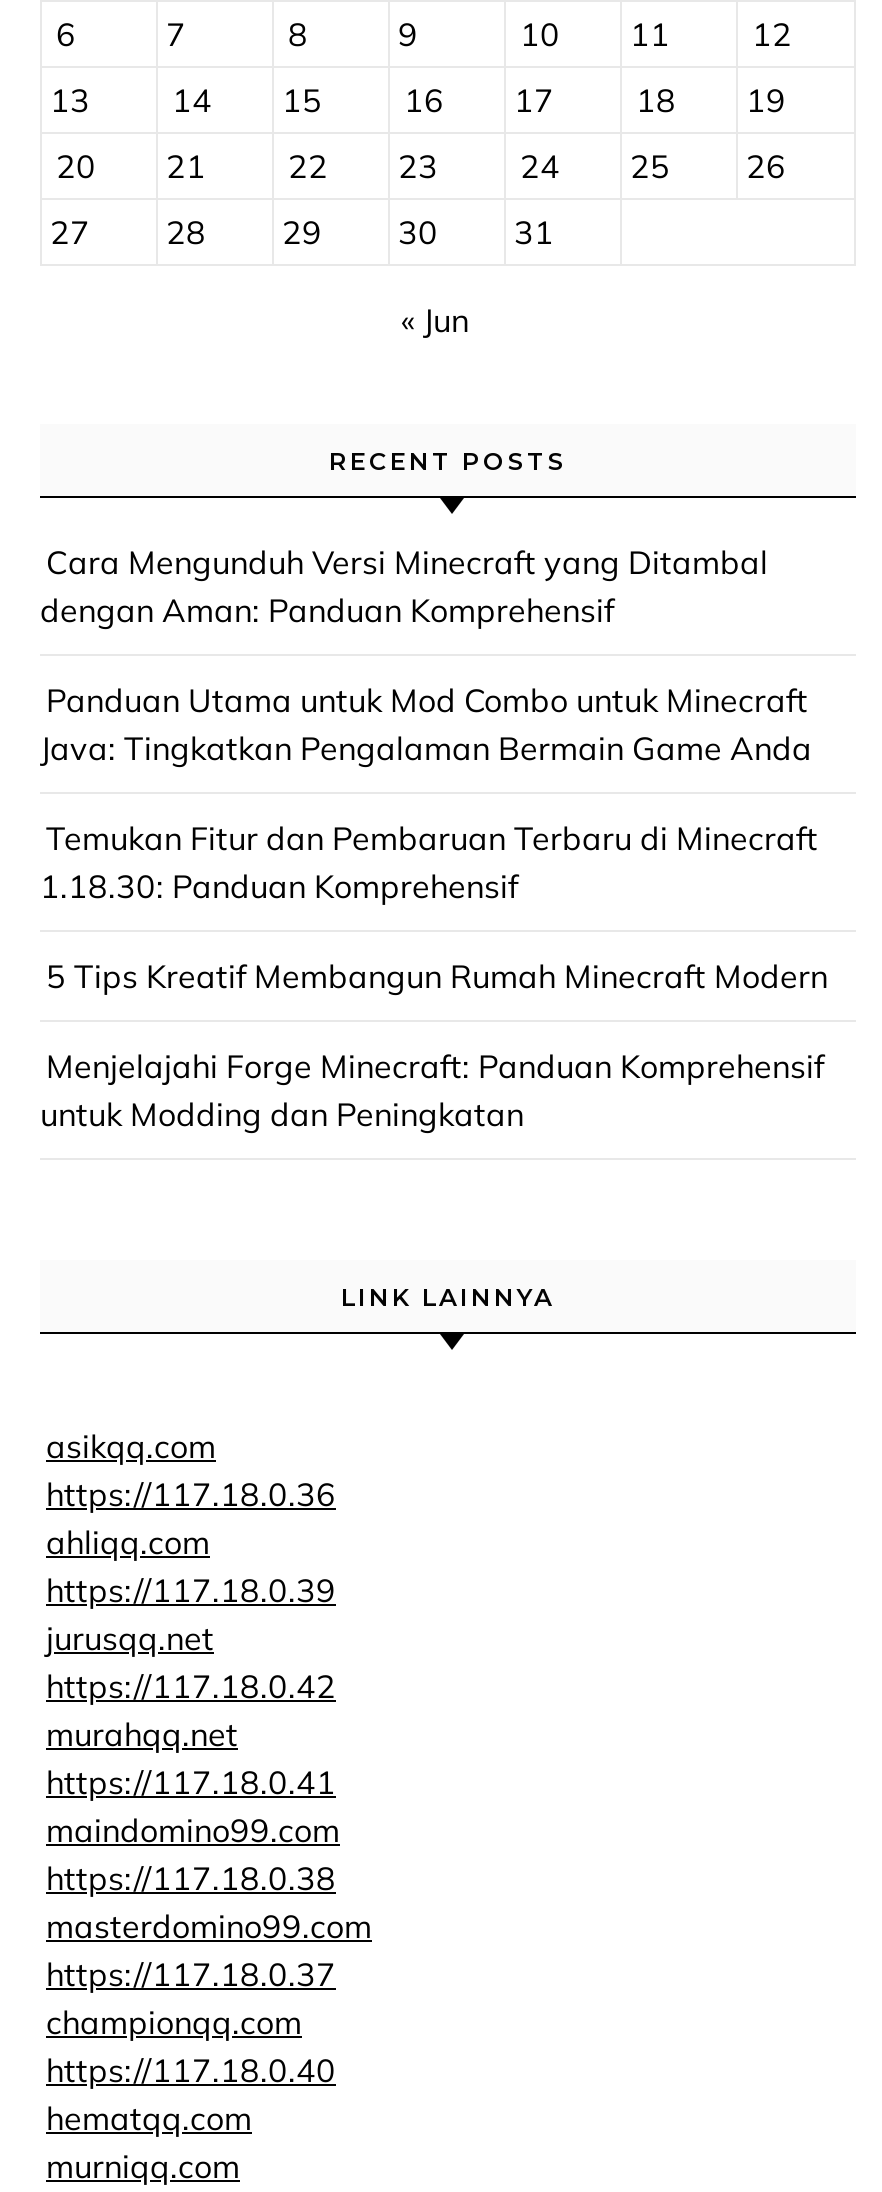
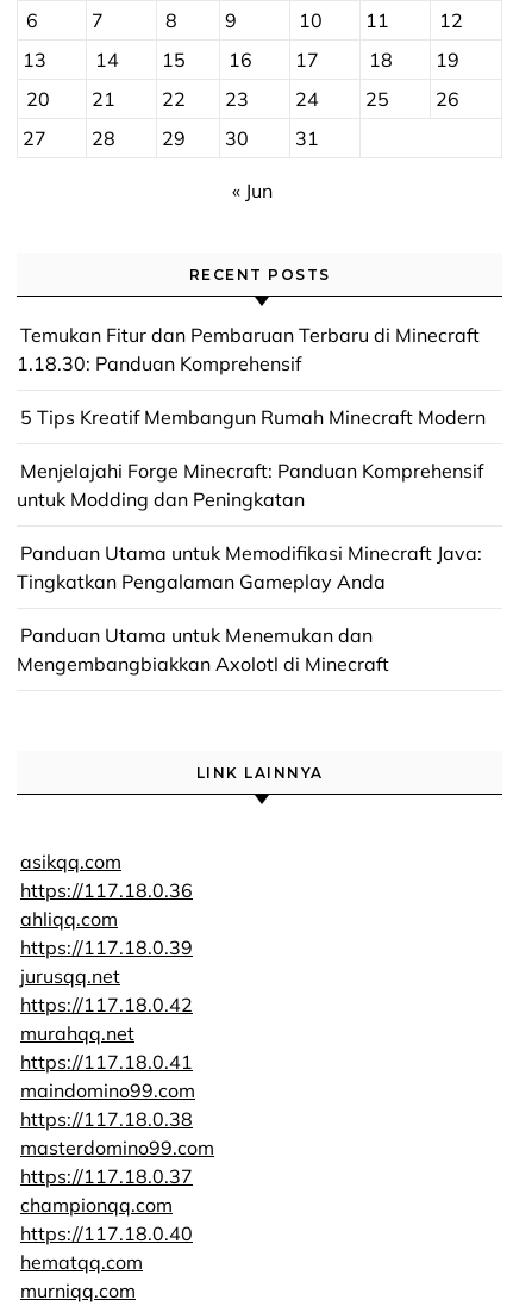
- Cara Mengunduh Versi Minecraft yang Ditambal
- dengan Aman: Panduan Komprehensif
- Panduan Utama untuk Mod Combo untuk Minecraft
- Java: Tingkatkan Pengalaman Bermain Game Anda

moved up: Temukan Fitur dan Pembaruan Terbaru di Minecraft | 1.18.30: Panduan Komprehensif | 5 Tips Kreatif Membangun Rumah Minecraft Modern | Menjelajahi Forge Minecraft: Panduan Komprehensif | untuk Modding dan Peningkatan

+ Panduan Utama untuk Memodifikasi Minecraft Java:
+ Tingkatkan Pengalaman Gameplay Anda
+ Panduan Utama untuk Menemukan dan
+ Mengembangbiakkan Axolotl di Minecraft
